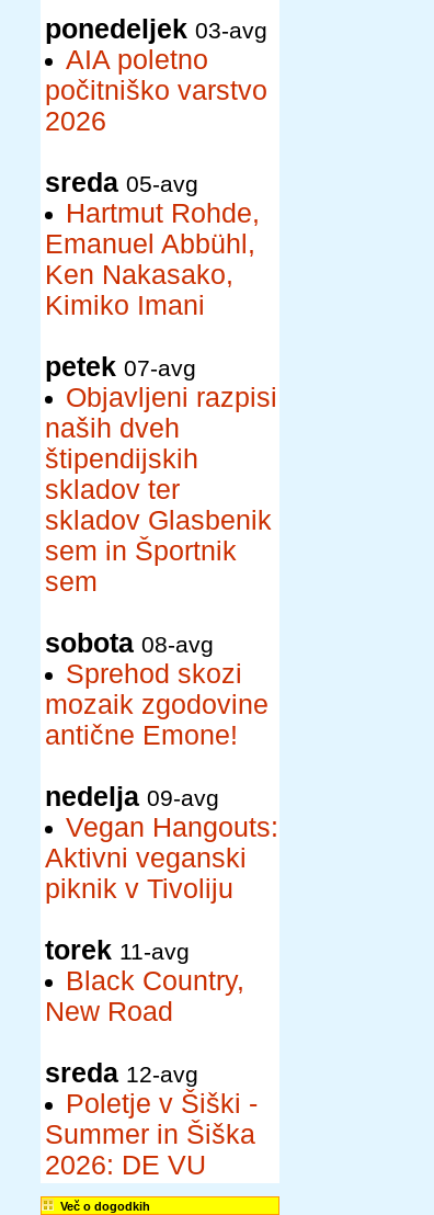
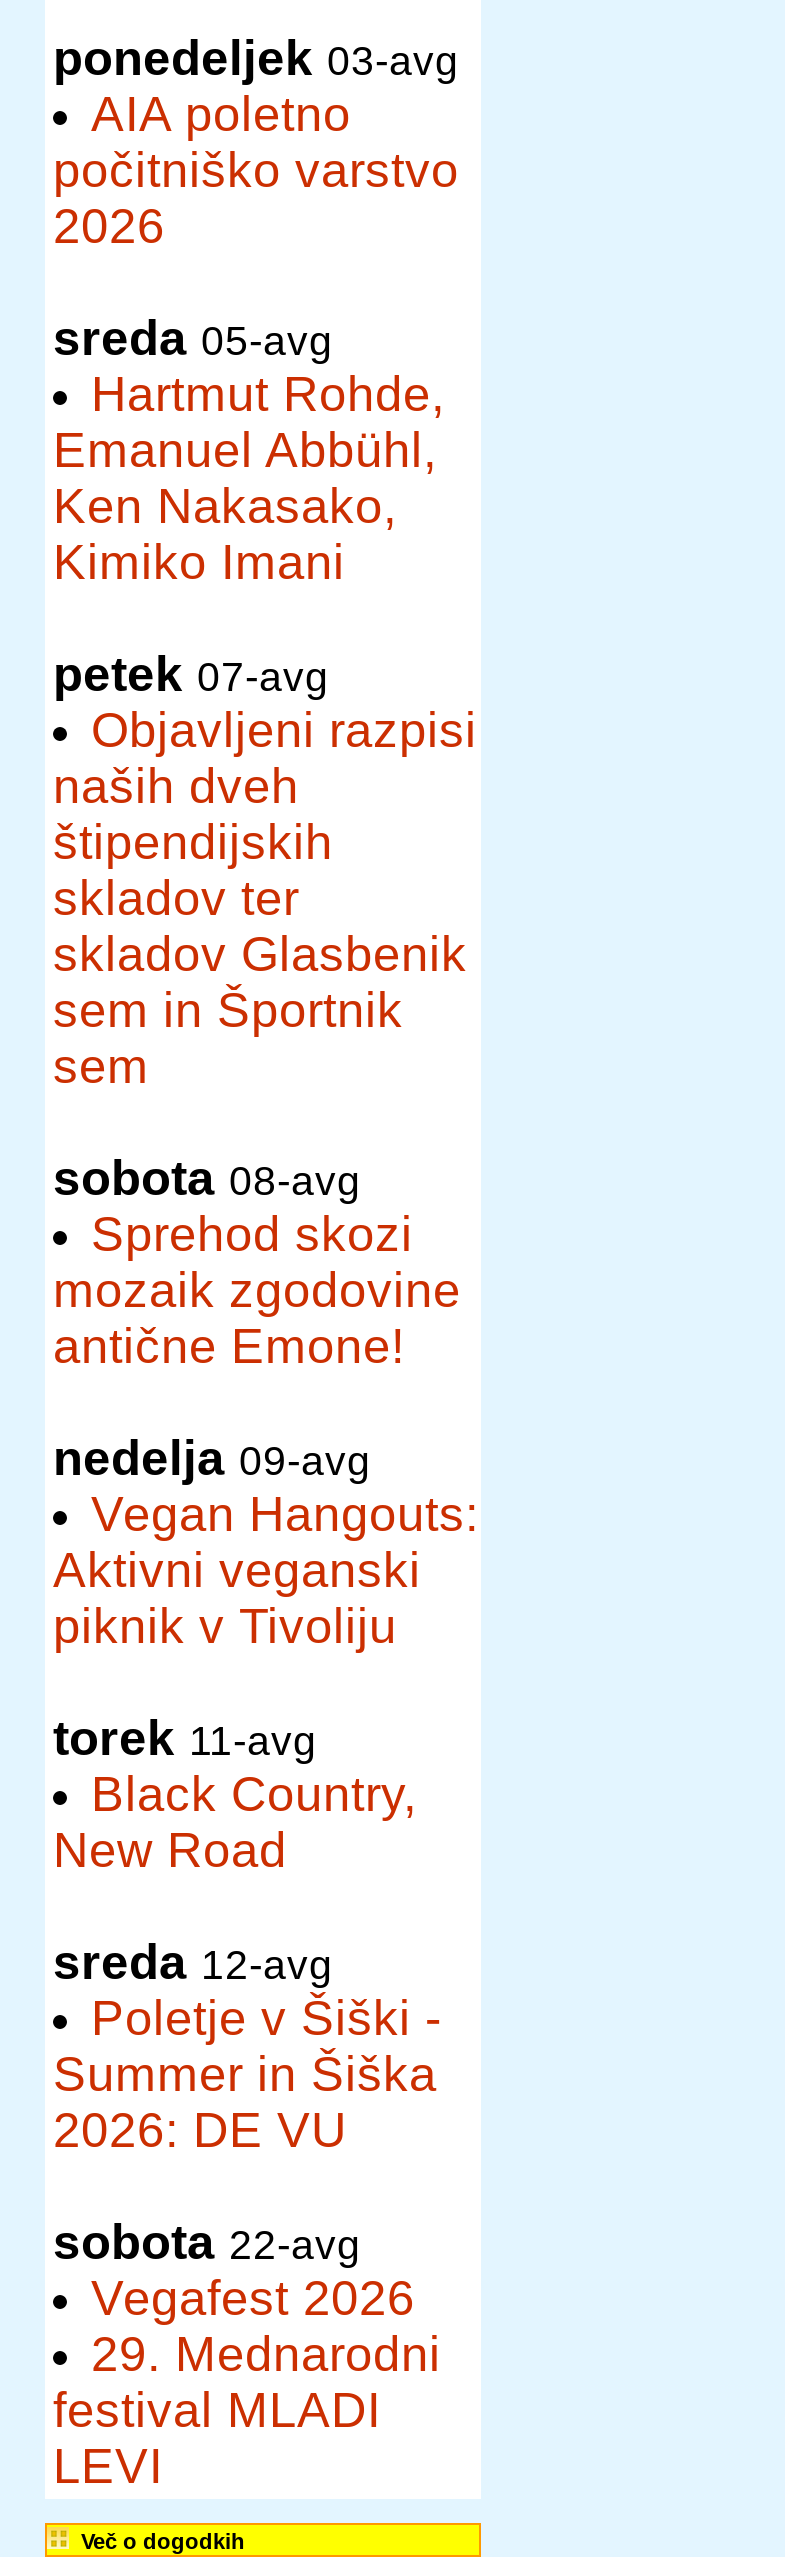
+ sobota 22-avg
+ Vegafest 2026
+ 29. Mednarodni
+ festival MLADI
+ LEVI
